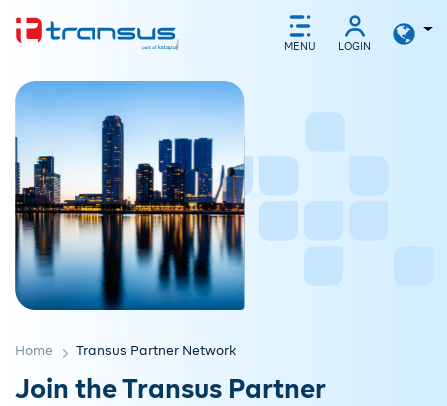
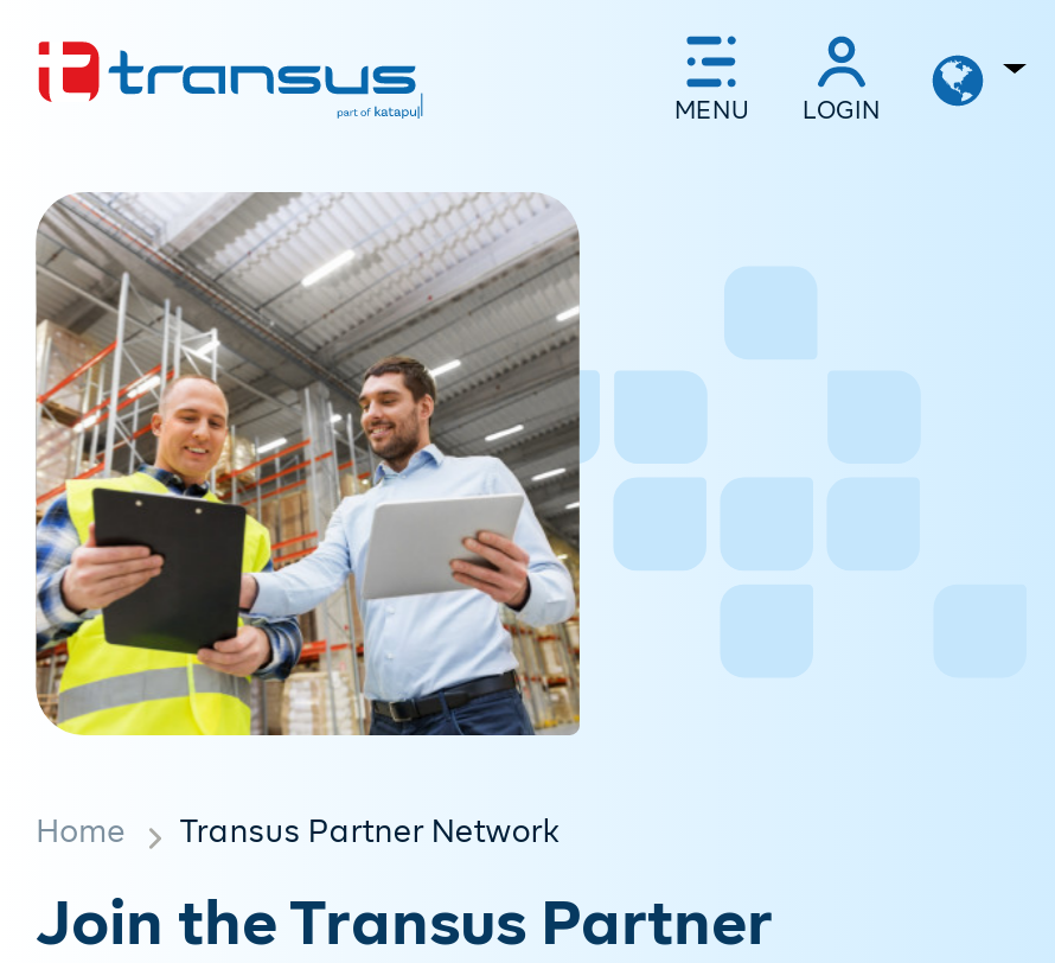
- [image]
+ [image]
